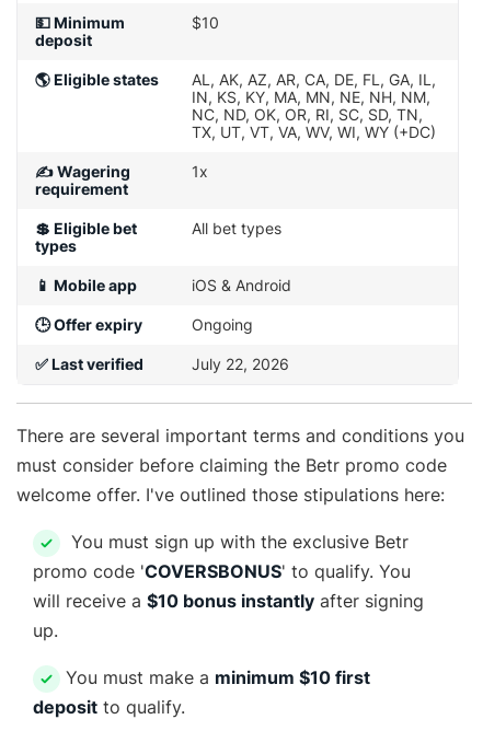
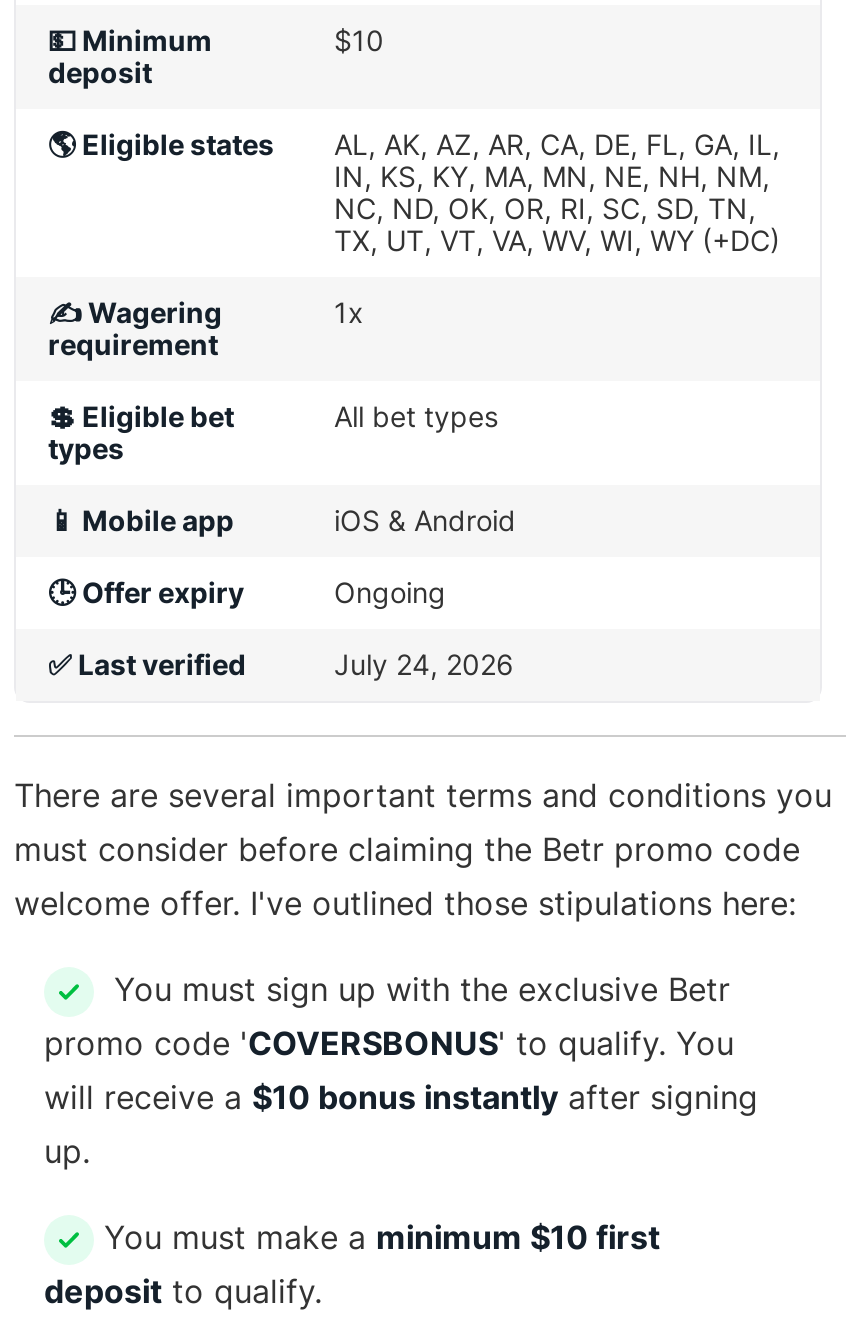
- July 22, 2026
+ July 24, 2026
